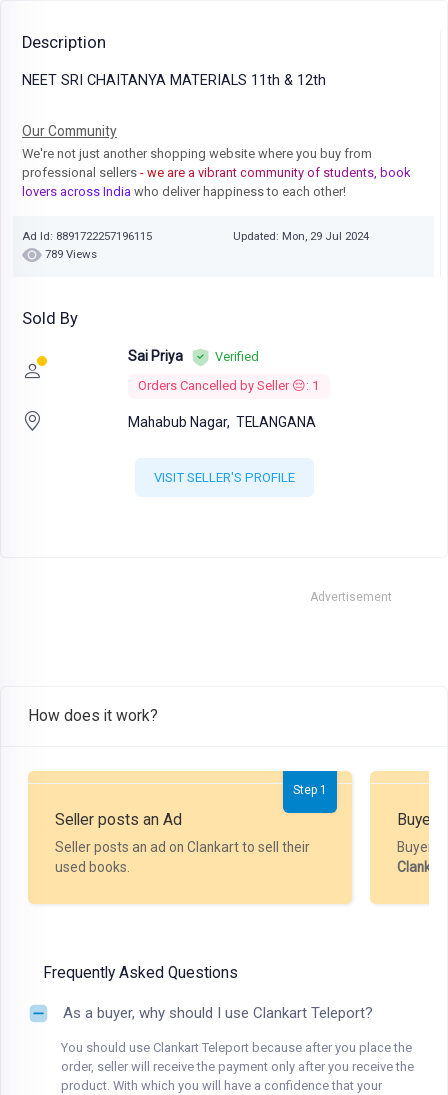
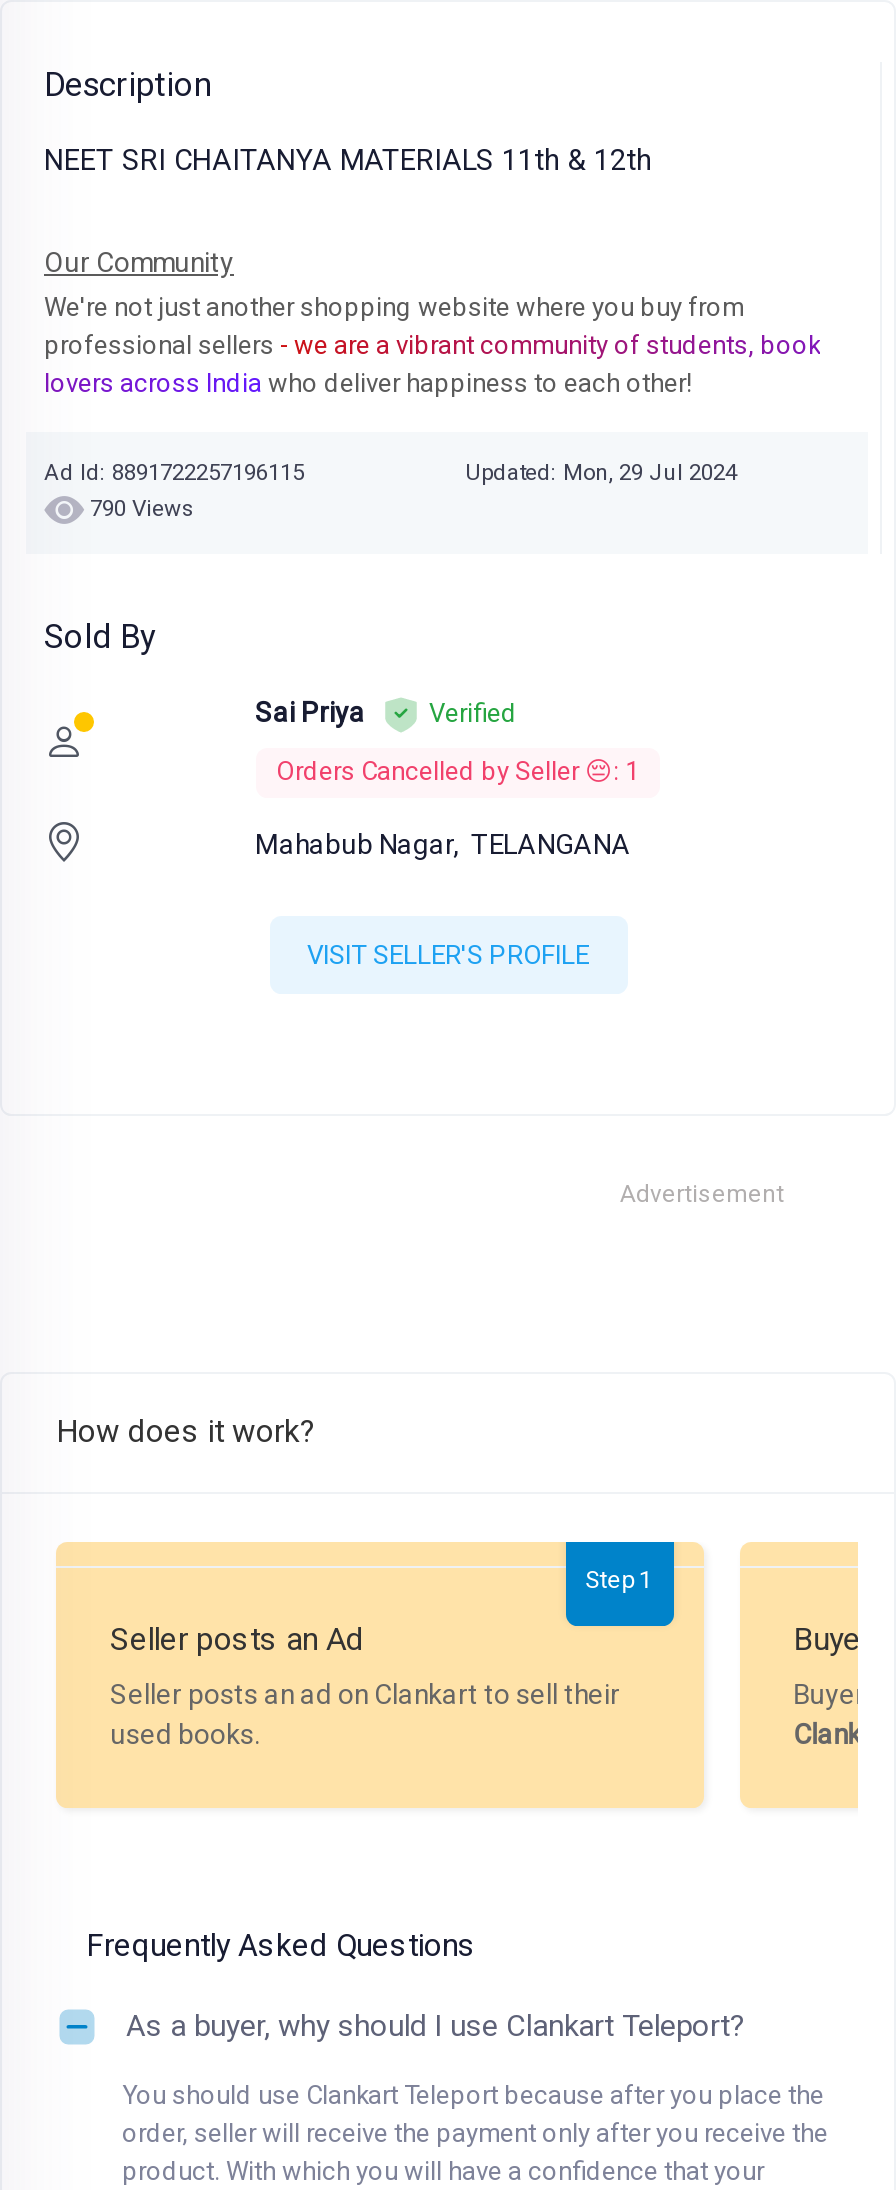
- 789 Views
+ 790 Views
